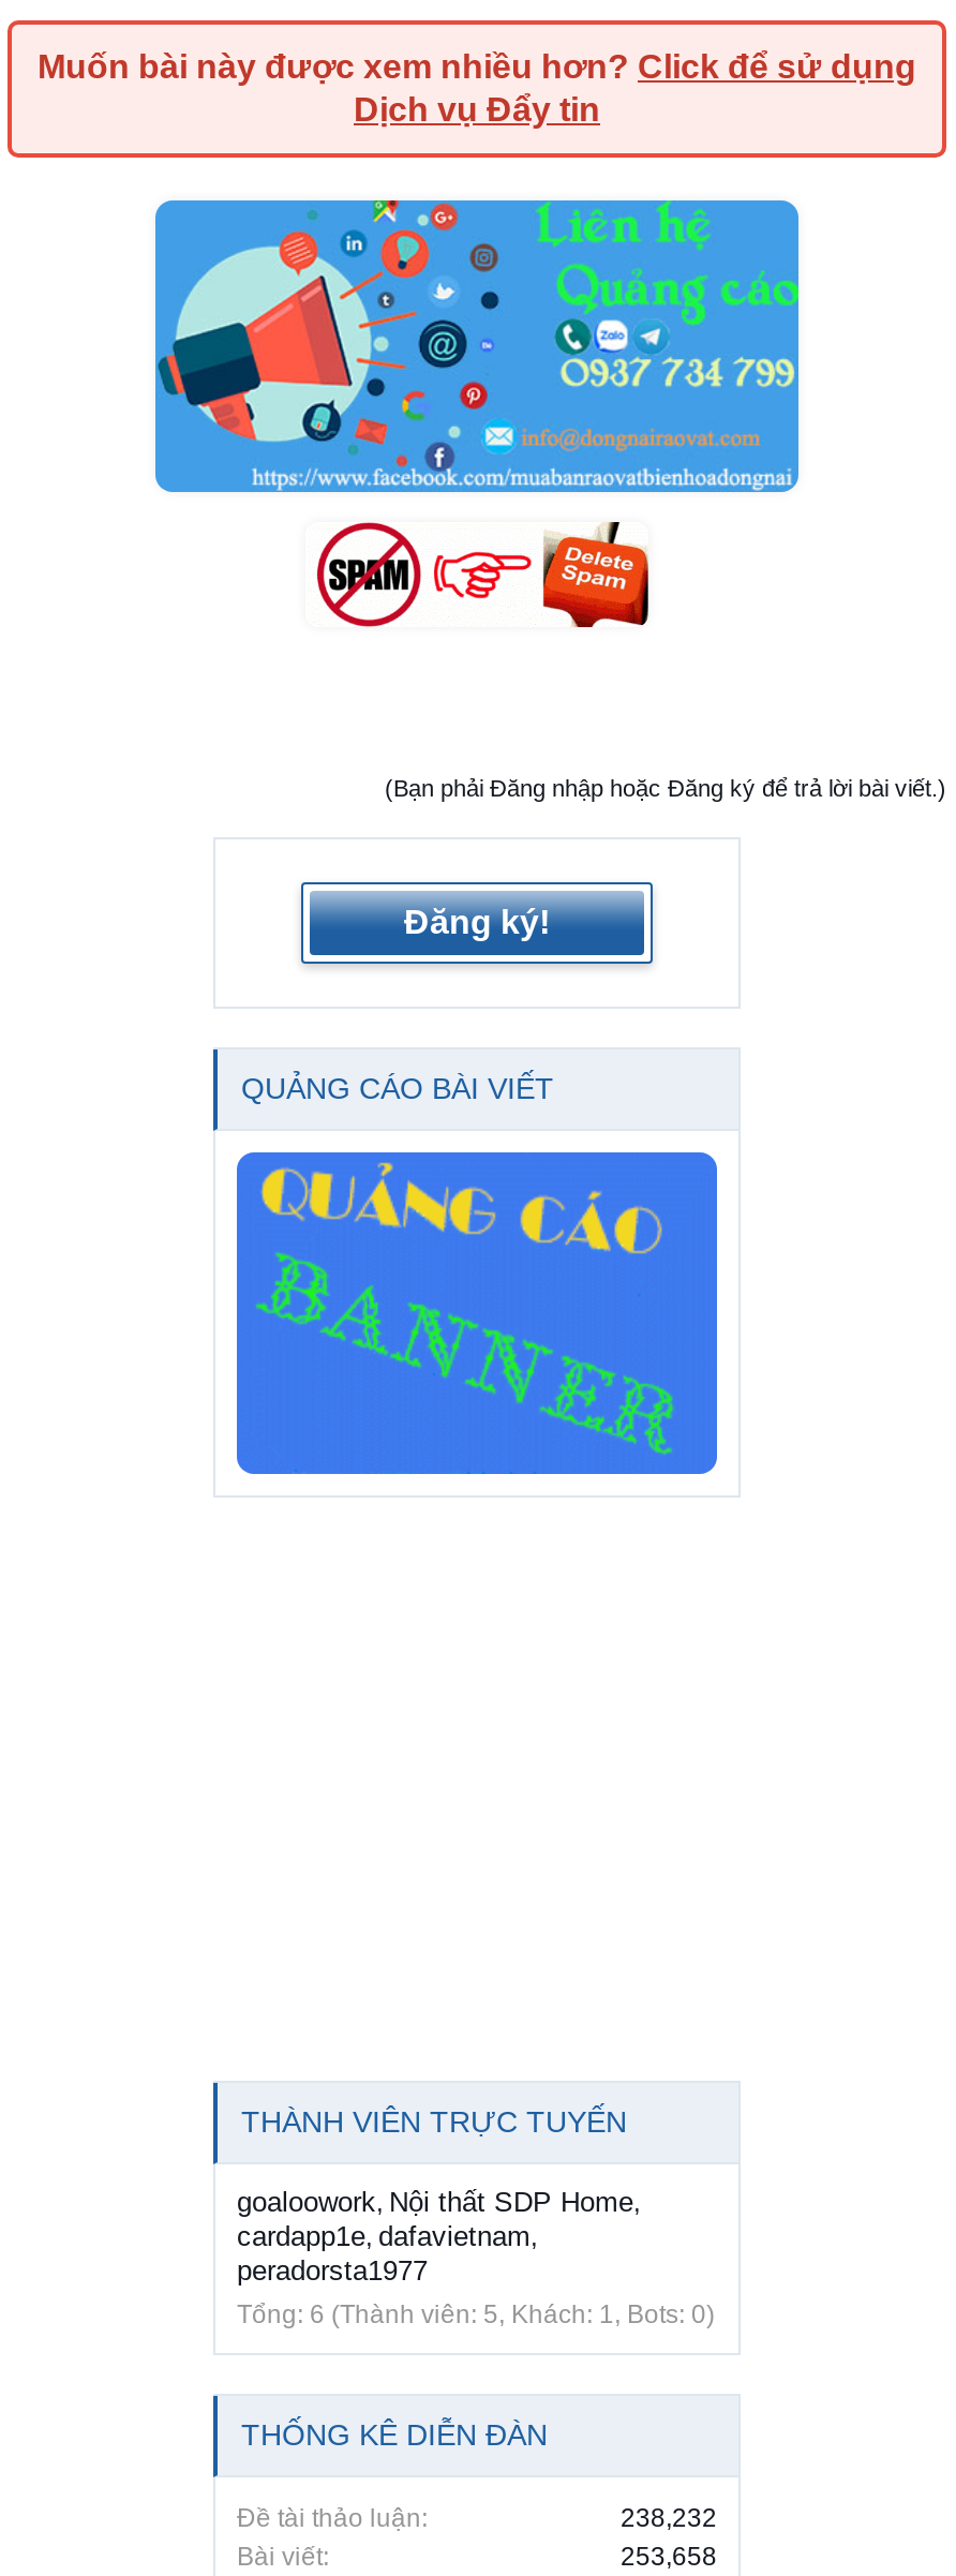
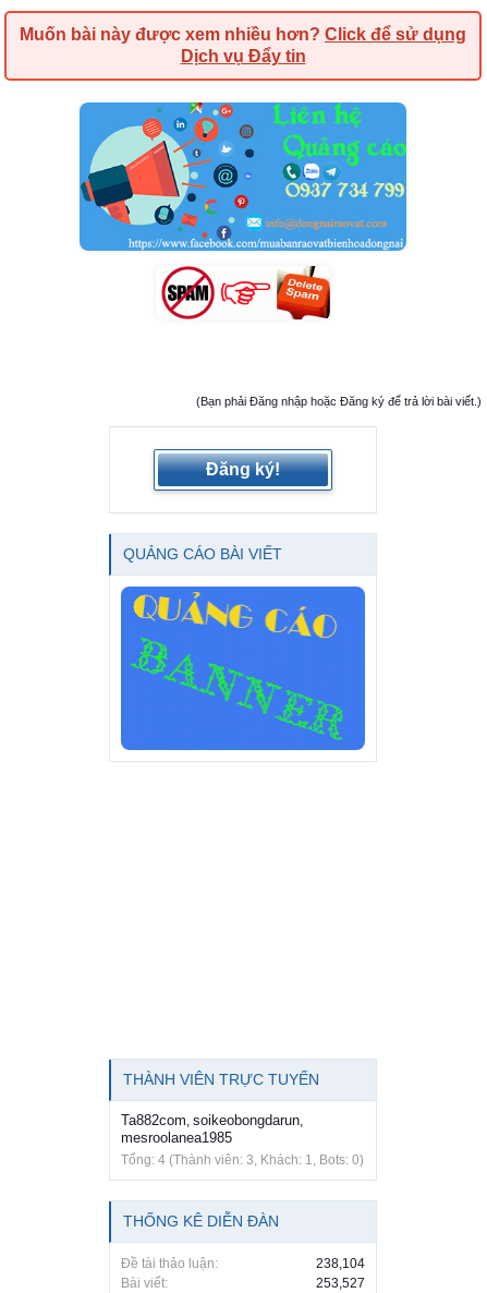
- goaloowork, Nội thất SDP Home,
- cardapp1e, dafavietnam,
- peradorsta1977
- Tổng: 6 (Thành viên: 5, Khách: 1, Bots: 0)
+ Ta882com, soikeobongdarun,
+ mesroolanea1985
+ Tổng: 4 (Thành viên: 3, Khách: 1, Bots: 0)

- 238,232
+ 238,104

- 253,658
+ 253,527
